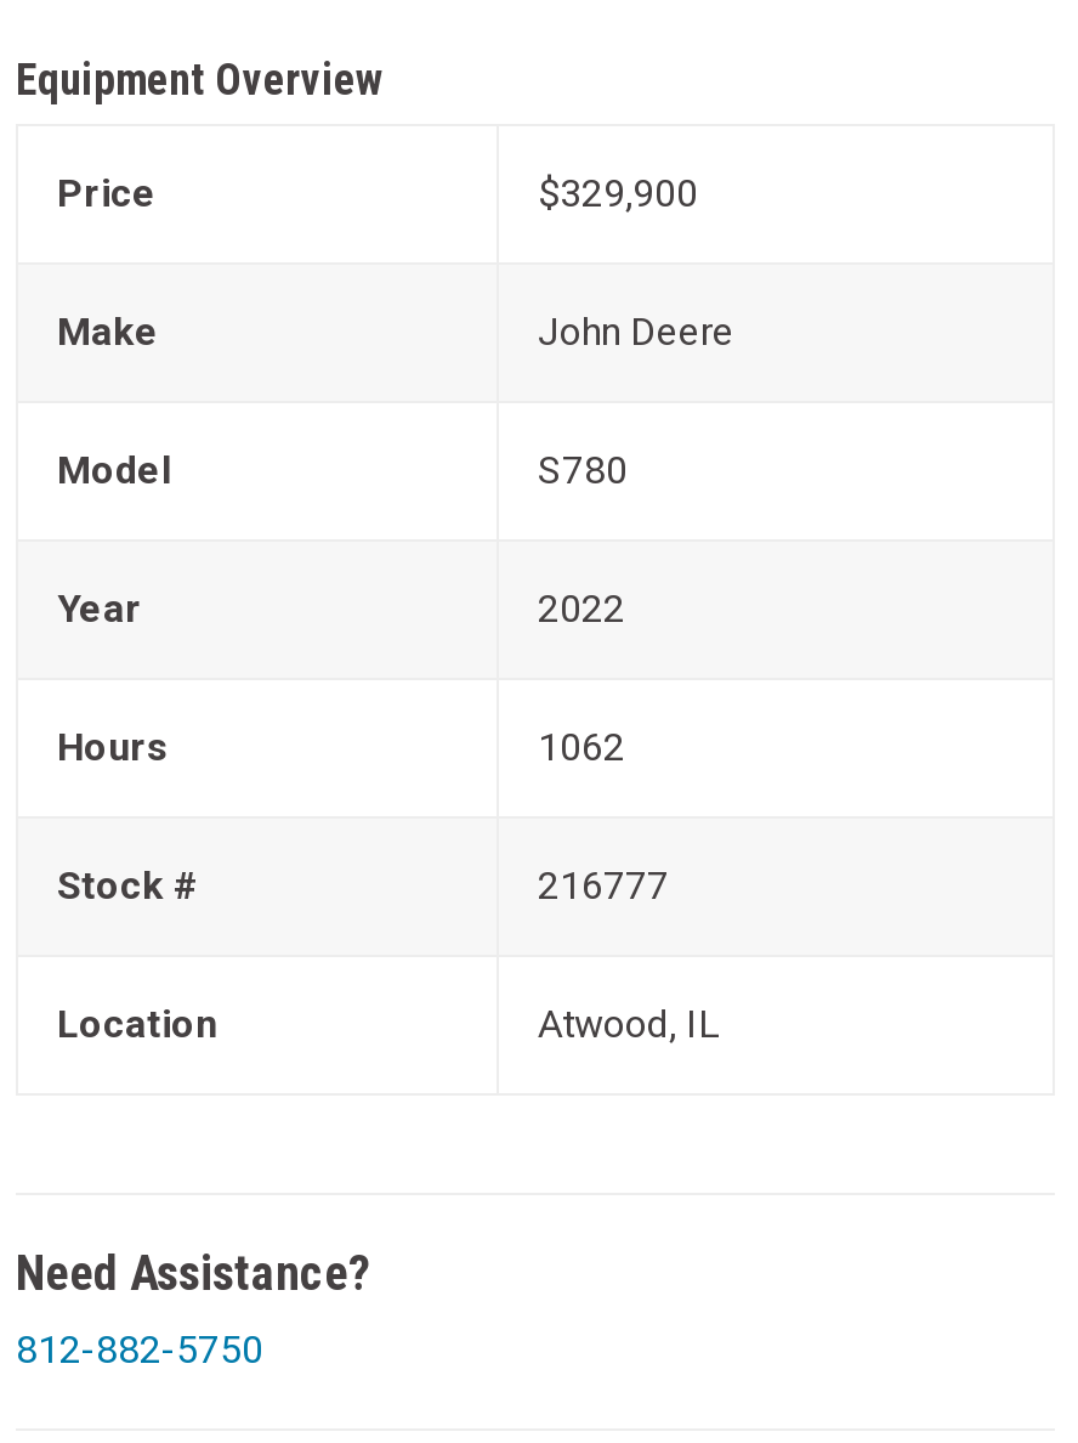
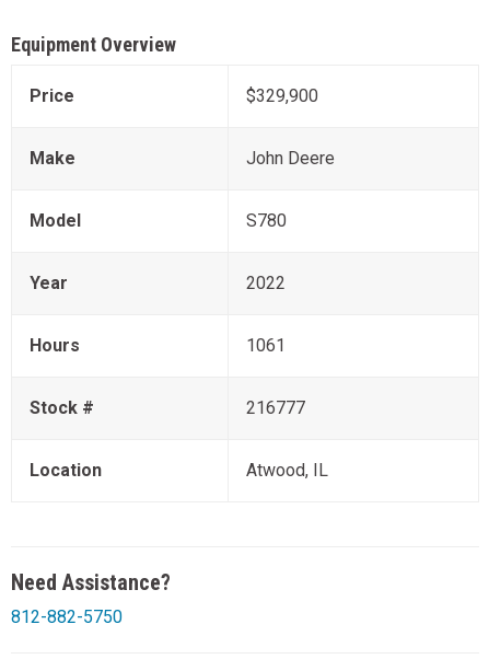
- 1062
+ 1061
